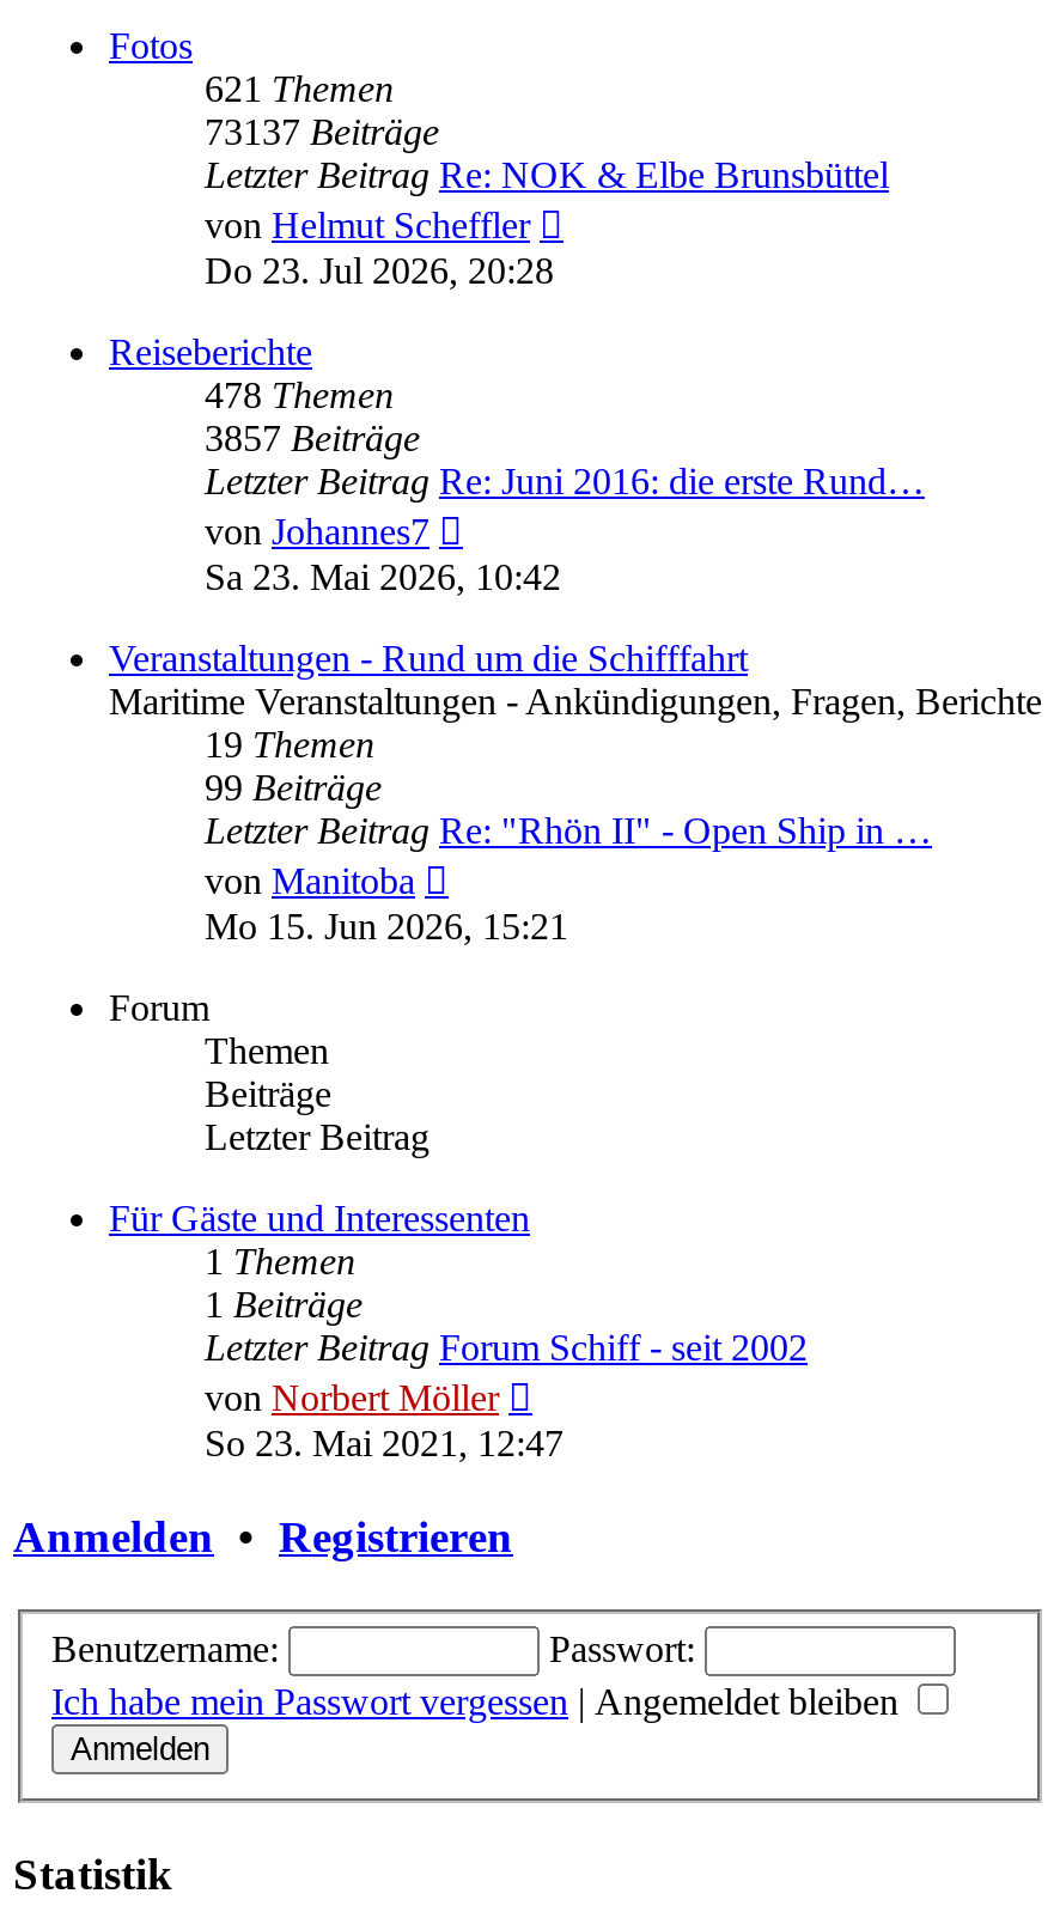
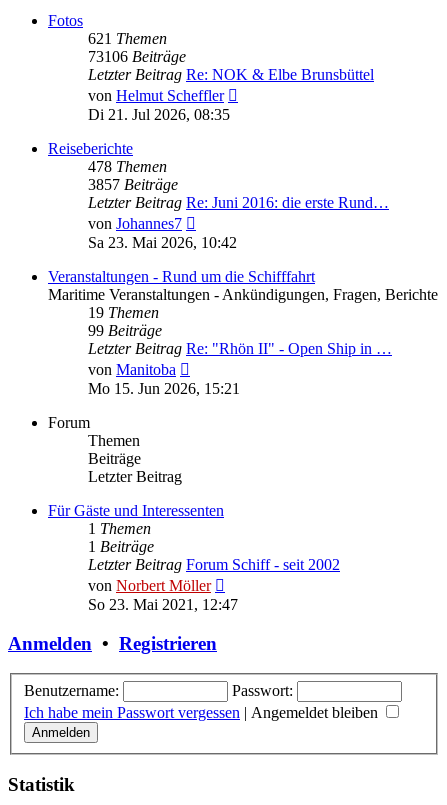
- 73137 Beiträge
+ 73106 Beiträge

- Do 23. Jul 2026, 20:28
+ Di 21. Jul 2026, 08:35
